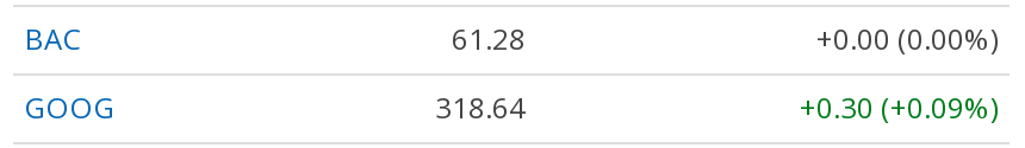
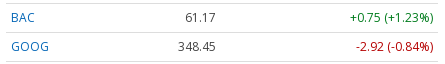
- 61.28
+ 61.17

- +0.00 (0.00%)
+ +0.75 (+1.23%)

- 318.64
+ 348.45

- +0.30 (+0.09%)
+ -2.92 (-0.84%)
